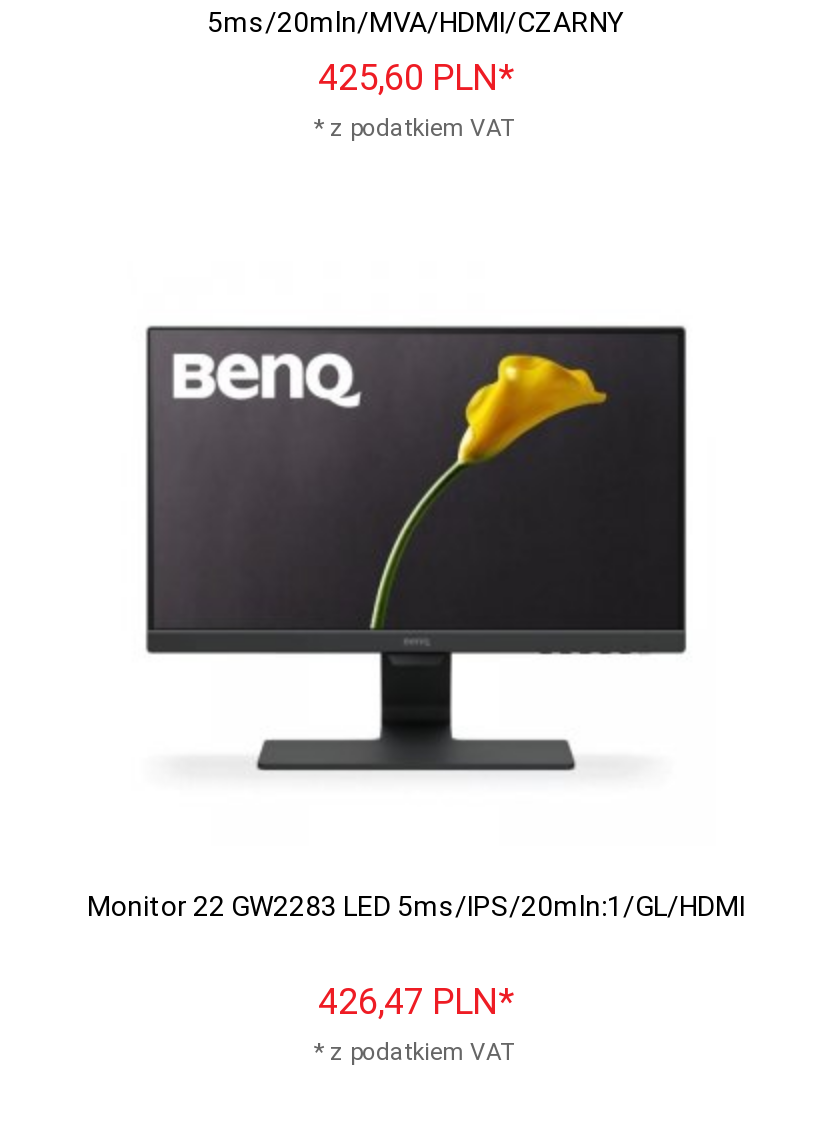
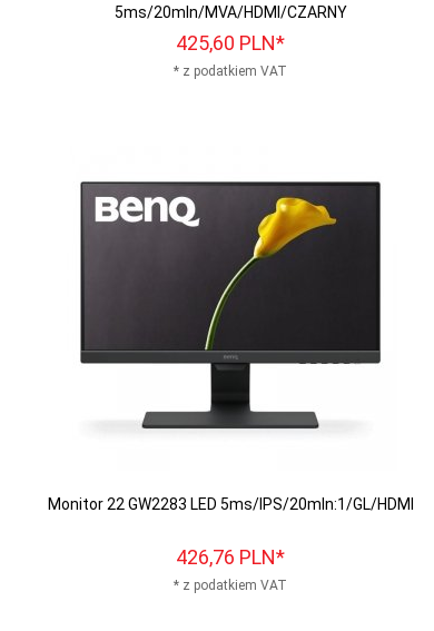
- 426,47 PLN*
+ 426,76 PLN*
